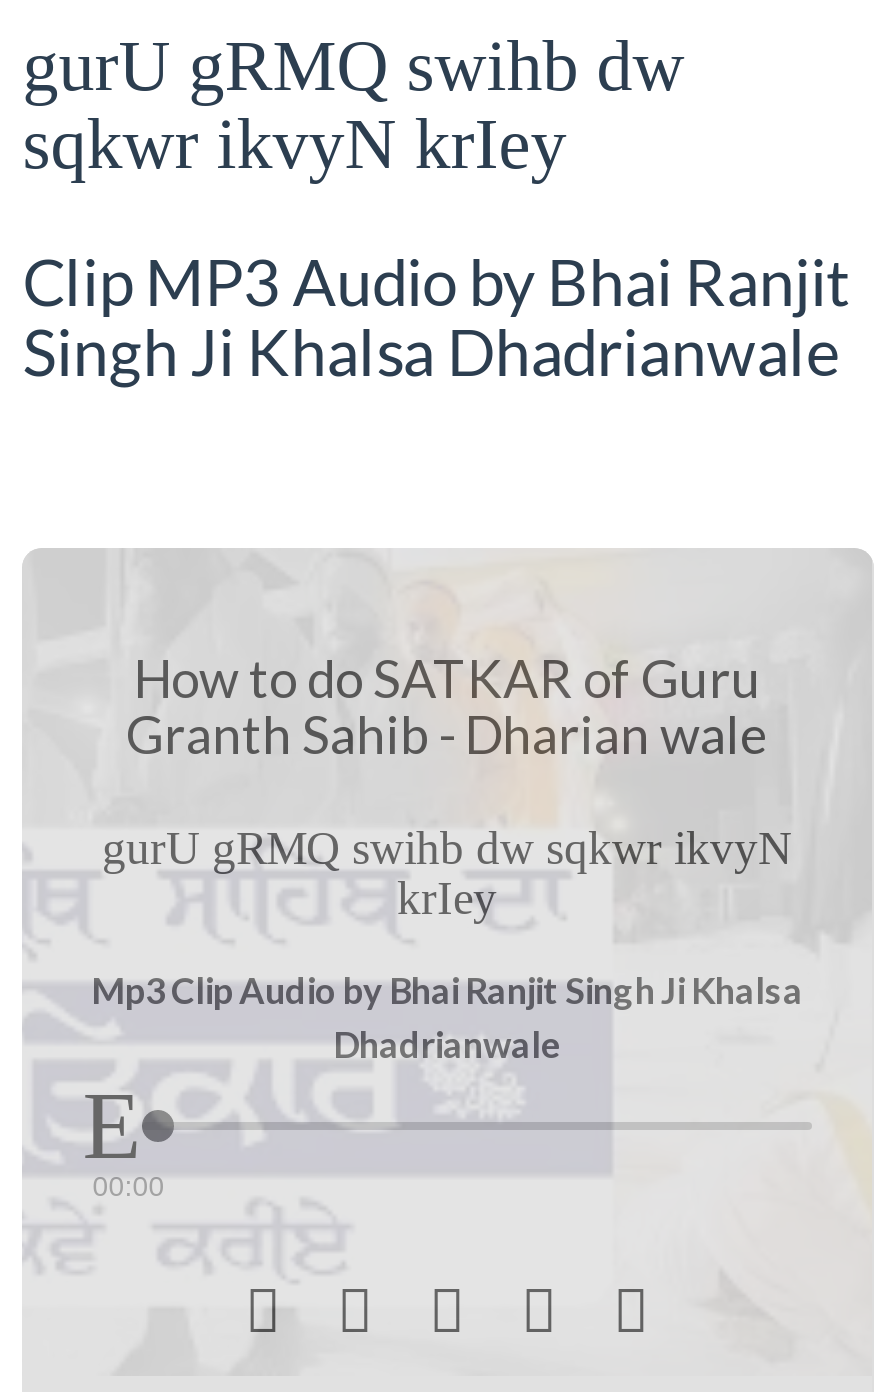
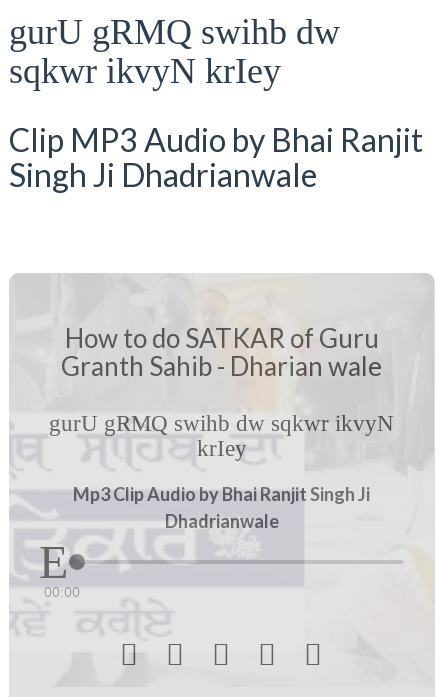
- Singh Ji Khalsa Dhadrianwale
+ Singh Ji Dhadrianwale

- Mp3 Clip Audio by Bhai Ranjit Singh Ji Khalsa
+ Mp3 Clip Audio by Bhai Ranjit Singh Ji
